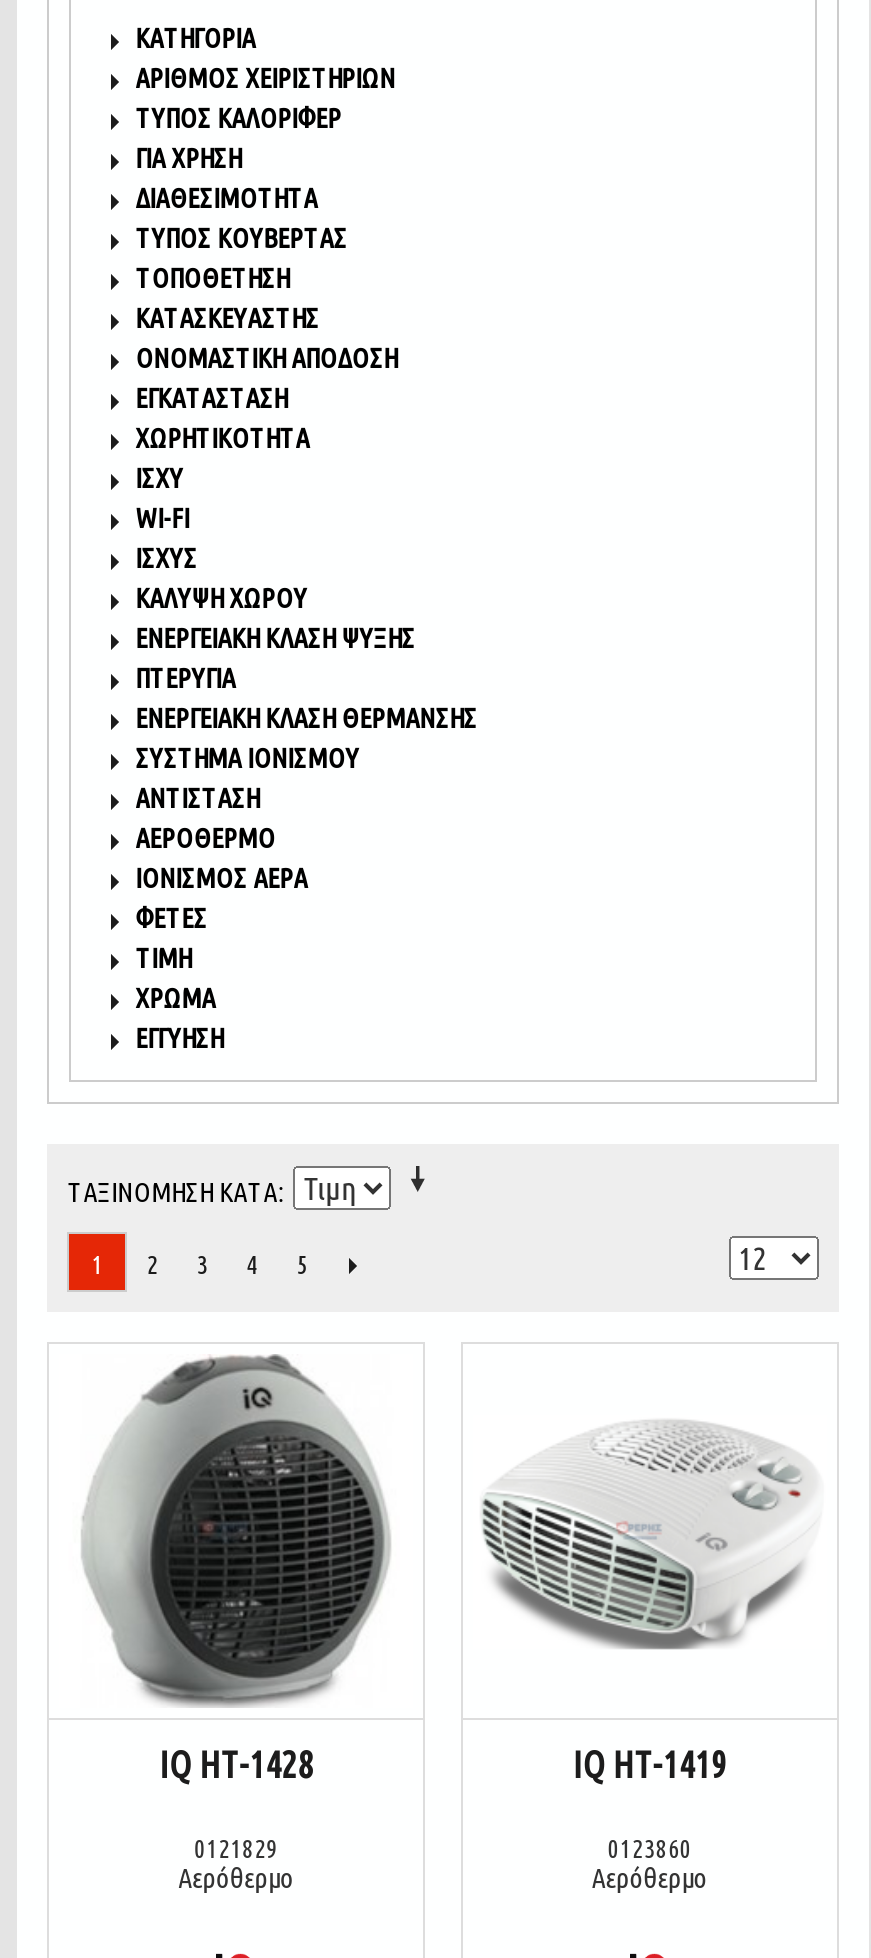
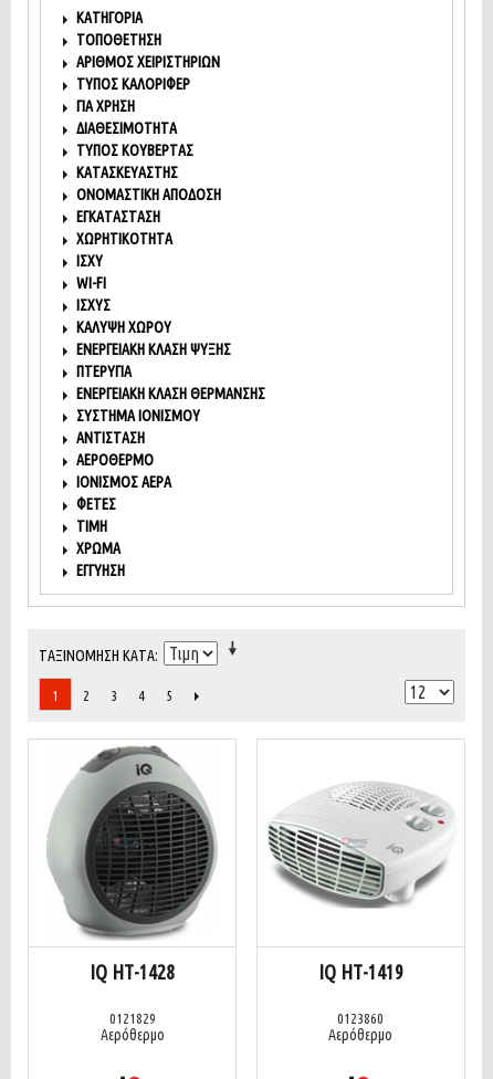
moved down: ΑΡΙΘΜΌΣ ΧΕΙΡΙΣΤΗΡΊΩΝ | ΤΎΠΟΣ ΚΑΛΟΡΙΦΈΡ | ΔΙΑΘΕΣΙΜΌΤΗΤΑ | ΤΎΠΟΣ ΚΟΥΒΈΡΤΑΣ

moved up: ΤΟΠΟΘΈΤΗΣΗ
